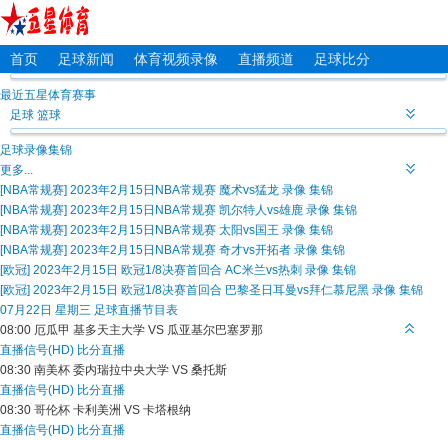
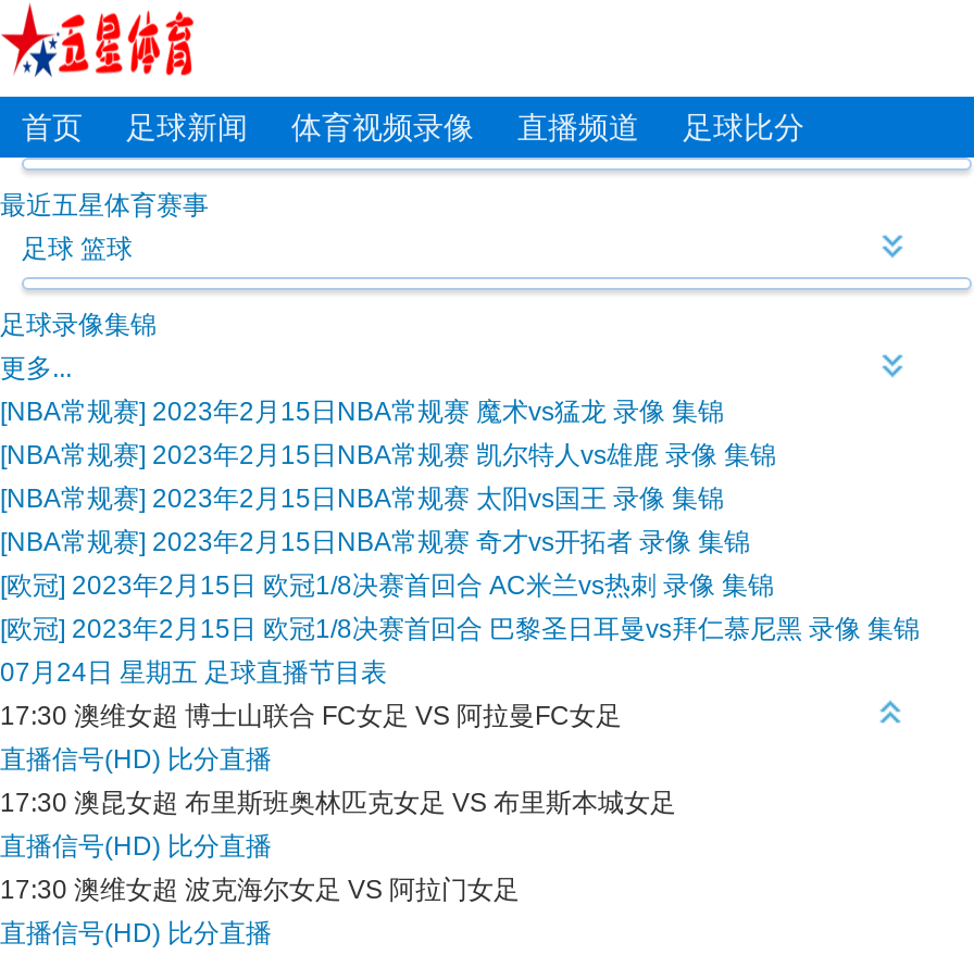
- 07月22日 星期三 足球直播节目表
- 08:00 厄瓜甲基多天主大学 VS 瓜亚基尔巴塞罗那
+ 07月24日 星期五 足球直播节目表
+ 17:30 澳维女超博士山联合 FC女足 VS 阿拉曼FC女足

- 08:30 南美杯委内瑞拉中央大学 VS 桑托斯
+ 17:30 澳昆女超布里斯班奥林匹克女足 VS 布里斯本城女足

- 08:30 哥伦杯卡利美洲 VS 卡塔根纳
+ 17:30 澳维女超波克海尔女足 VS 阿拉门女足
